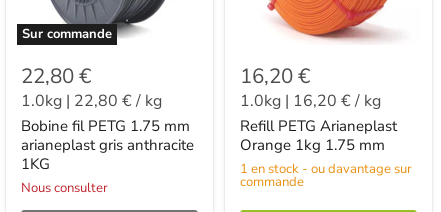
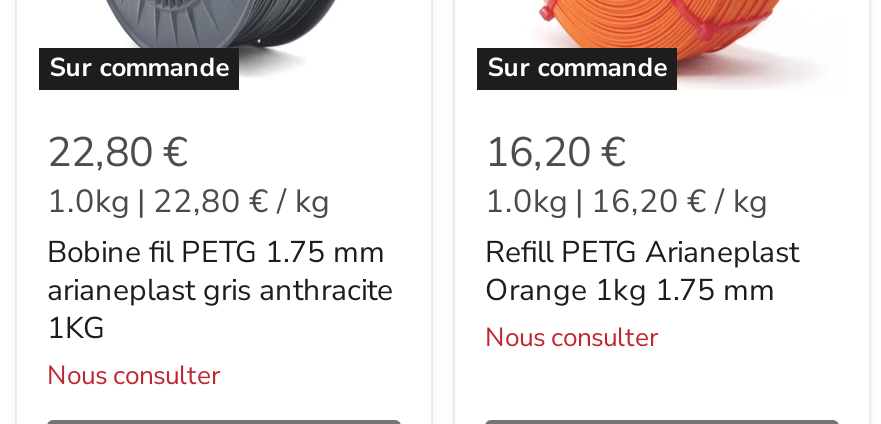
+ Sur commande

- 1 en stock - ou davantage sur
- commande
+ Nous consulter
